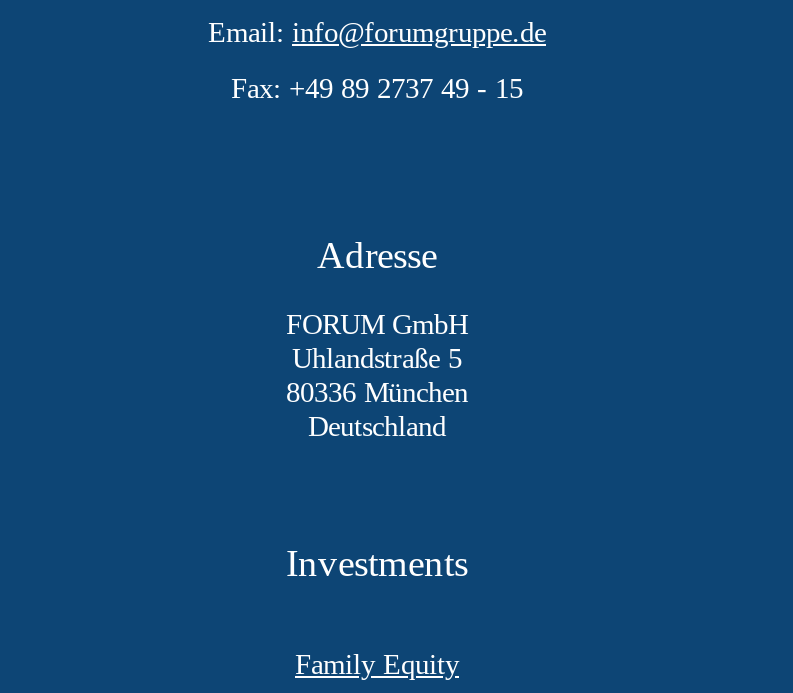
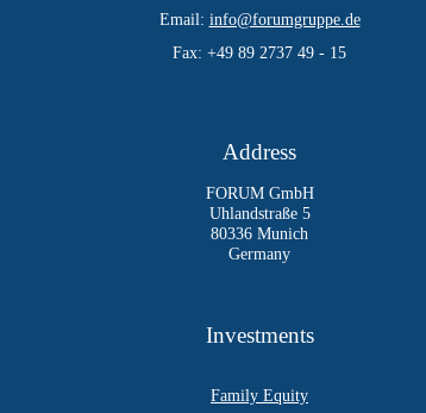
- Adresse
+ Address

- 80336 München
- Deutschland
+ 80336 Munich
+ Germany
